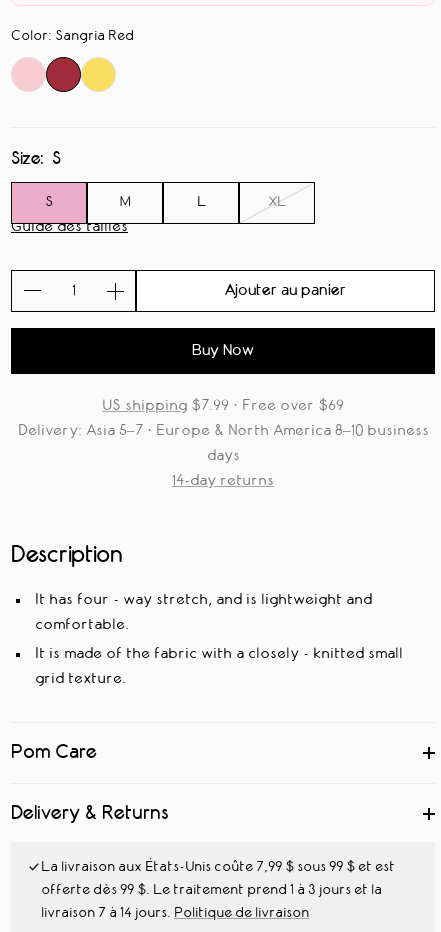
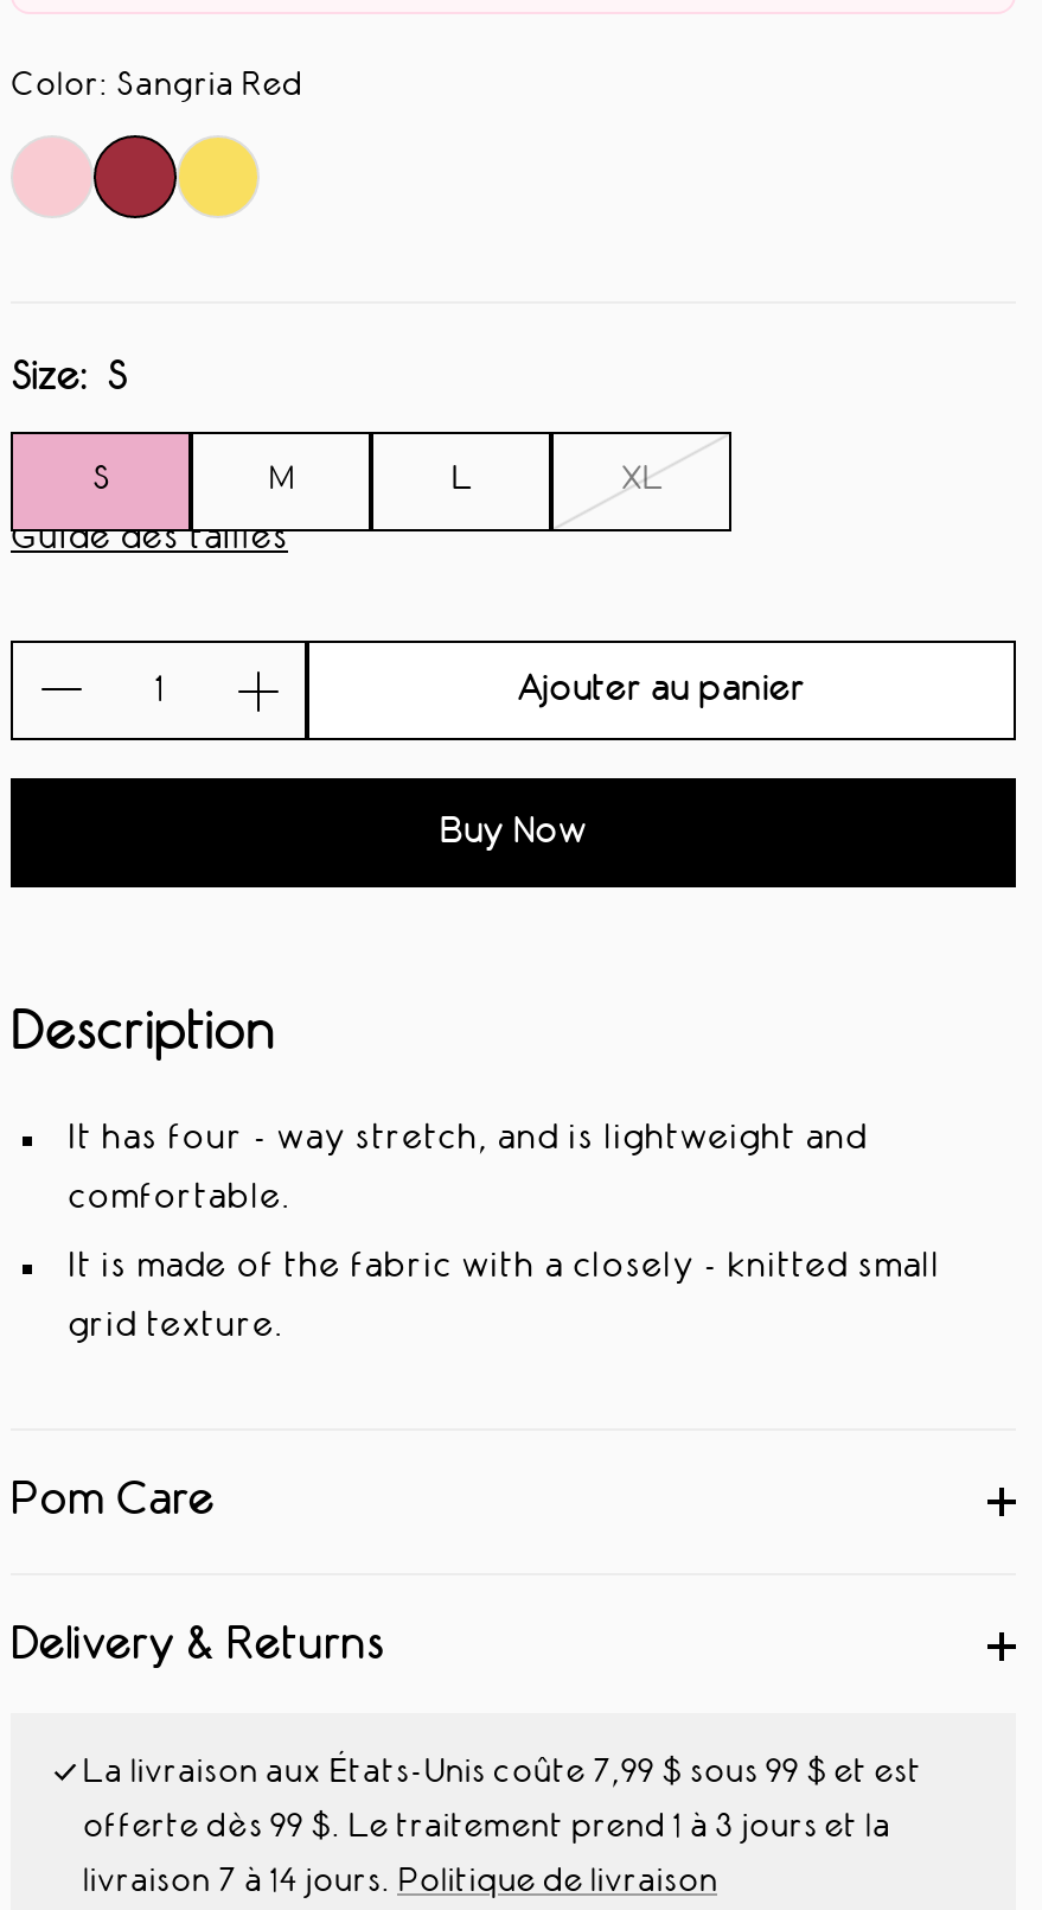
- US shipping $7.99 · Free over $69
- Delivery: Asia 5–7 · Europe & North America 8–10 business
- days
- 14-day returns
